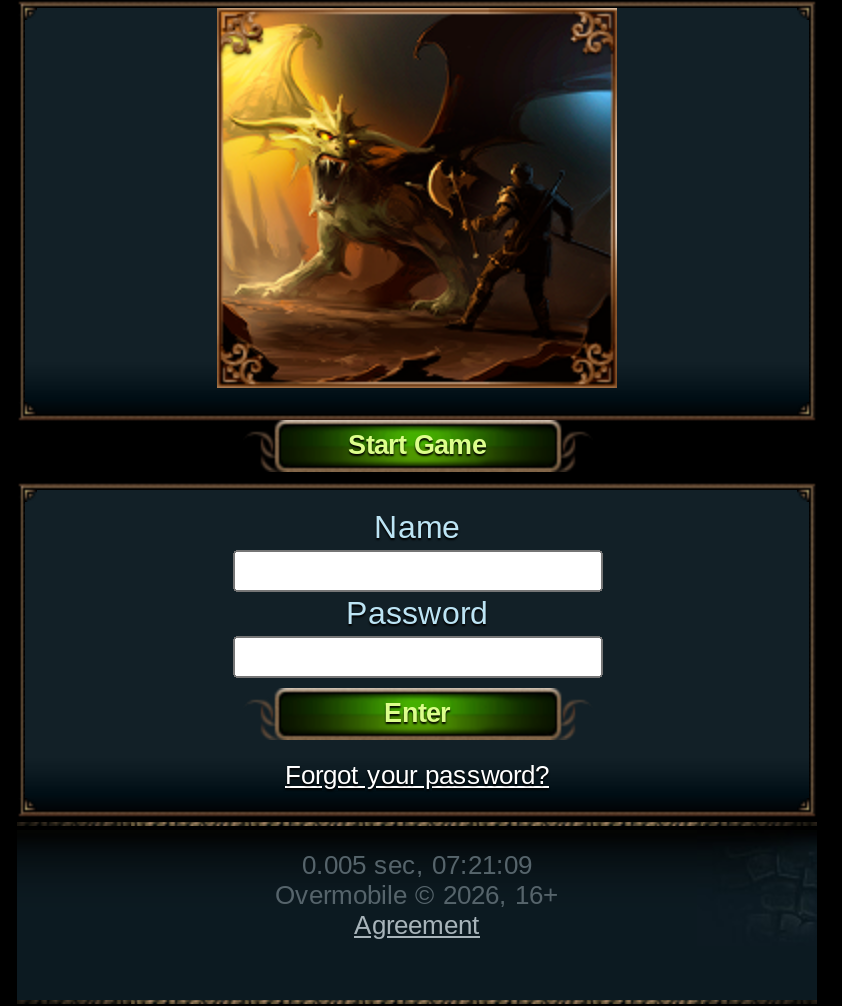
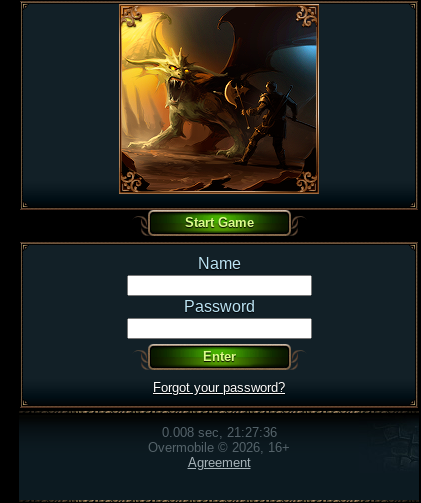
- 0.005 sec, 07:21:09
+ 0.008 sec, 21:27:36
